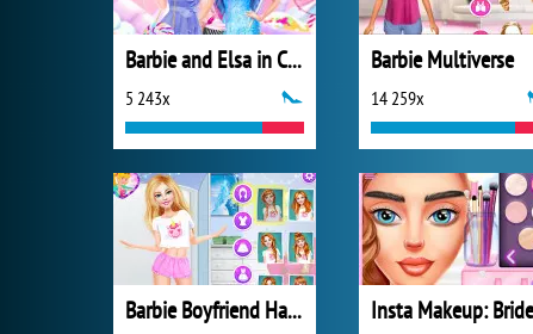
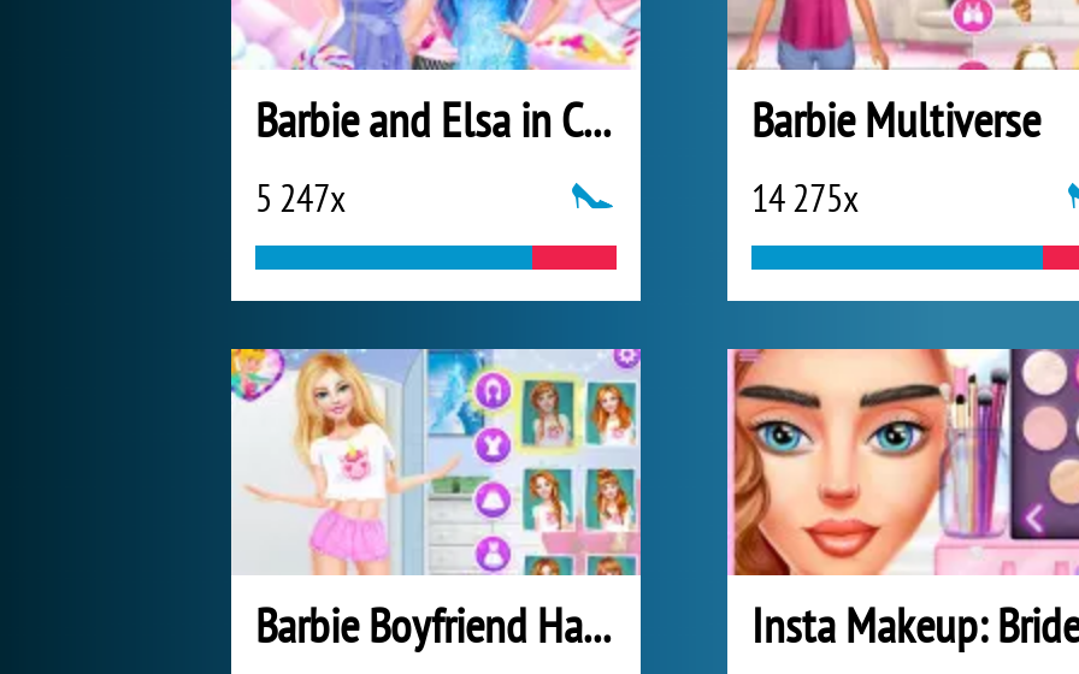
- 5 243x
+ 5 247x

- 14 259x
+ 14 275x
